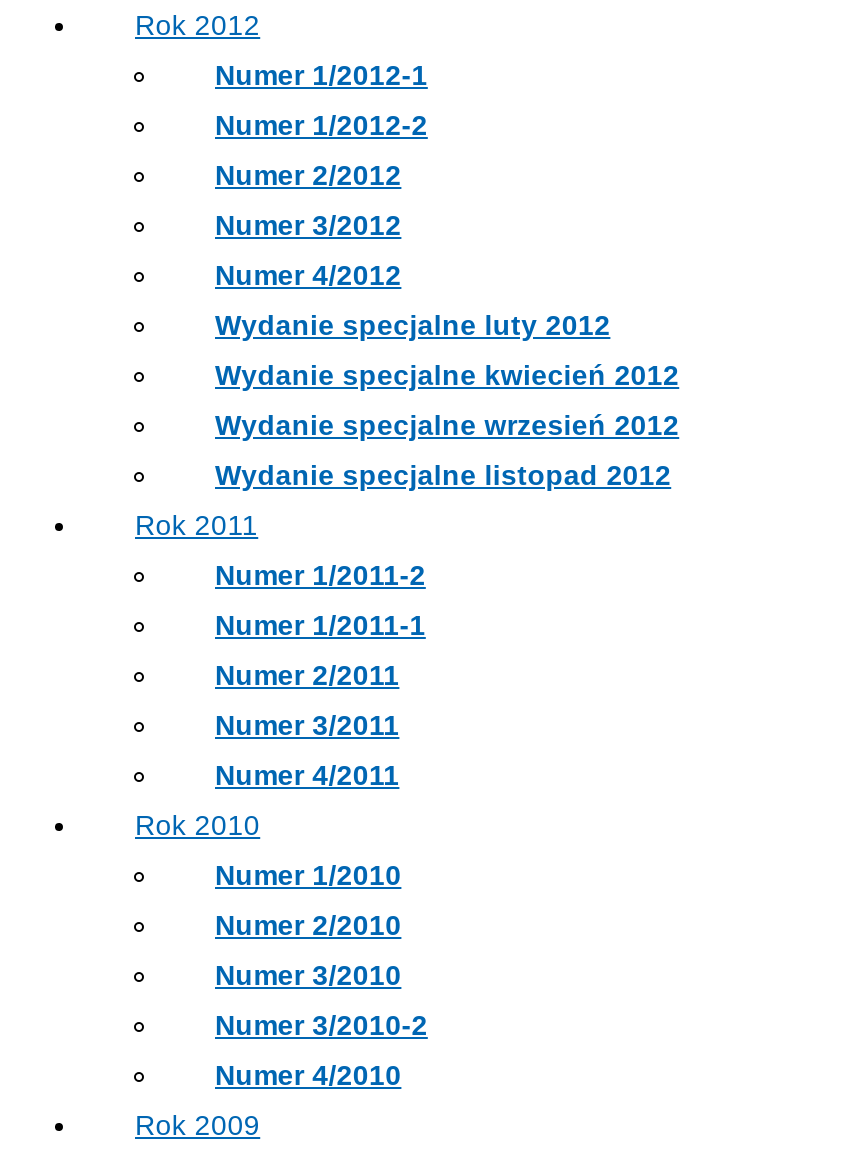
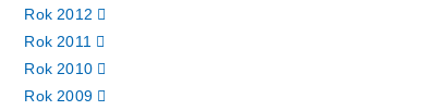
- Numer 1/2012-1
- Numer 1/2012-2
- Numer 2/2012
- Numer 3/2012
- Numer 4/2012
- Wydanie specjalne luty 2012
- Wydanie specjalne kwiecień 2012
- Wydanie specjalne wrzesień 2012
- Wydanie specjalne listopad 2012

- Numer 1/2011-2
- Numer 1/2011-1
- Numer 2/2011
- Numer 3/2011
- Numer 4/2011

- Numer 1/2010
- Numer 2/2010
- Numer 3/2010
- Numer 3/2010-2
- Numer 4/2010
